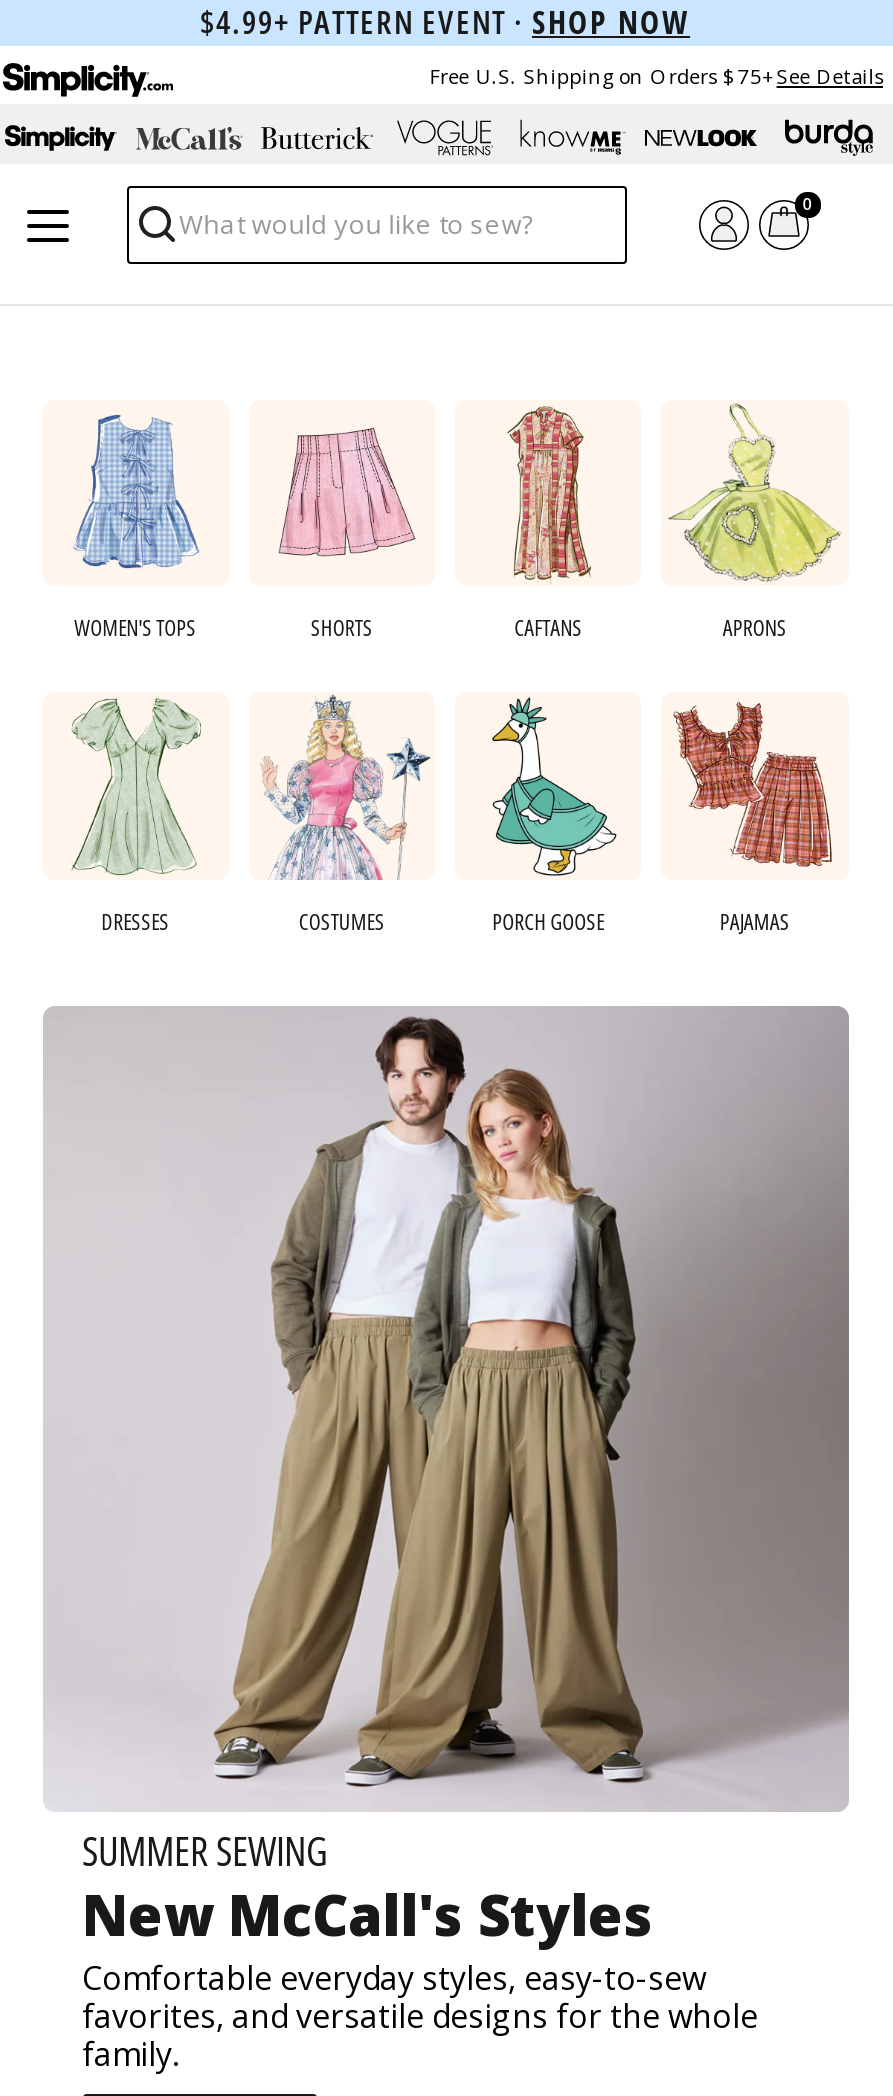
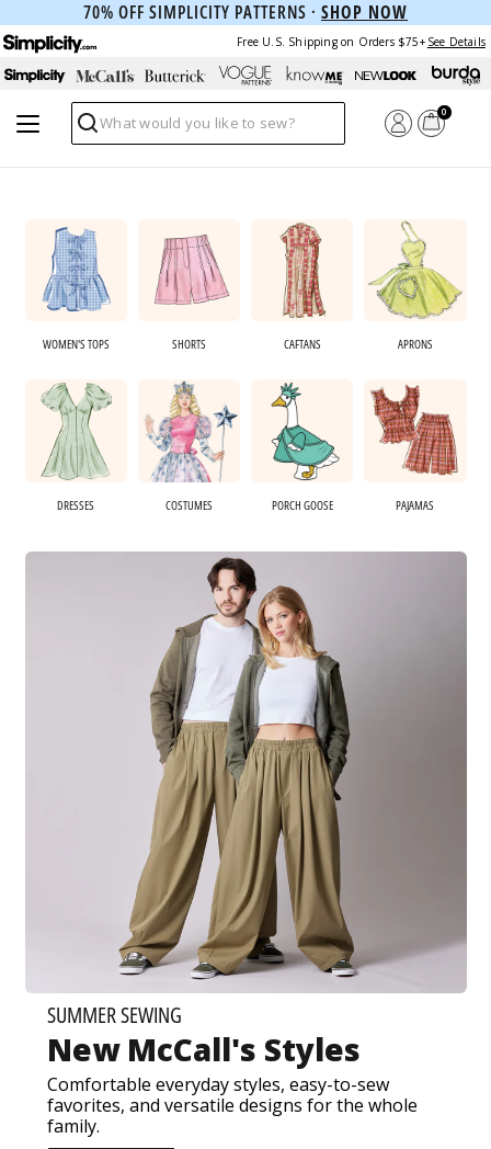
- $4.99+ PATTERN EVENT · SHOP NOW
+ 70% OFF SIMPLICITY PATTERNS · SHOP NOW
